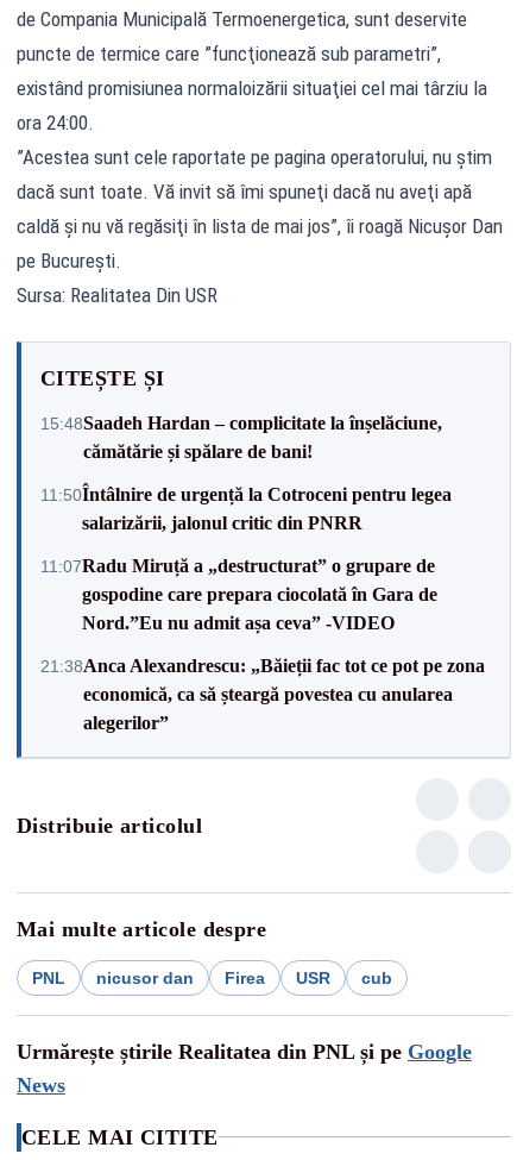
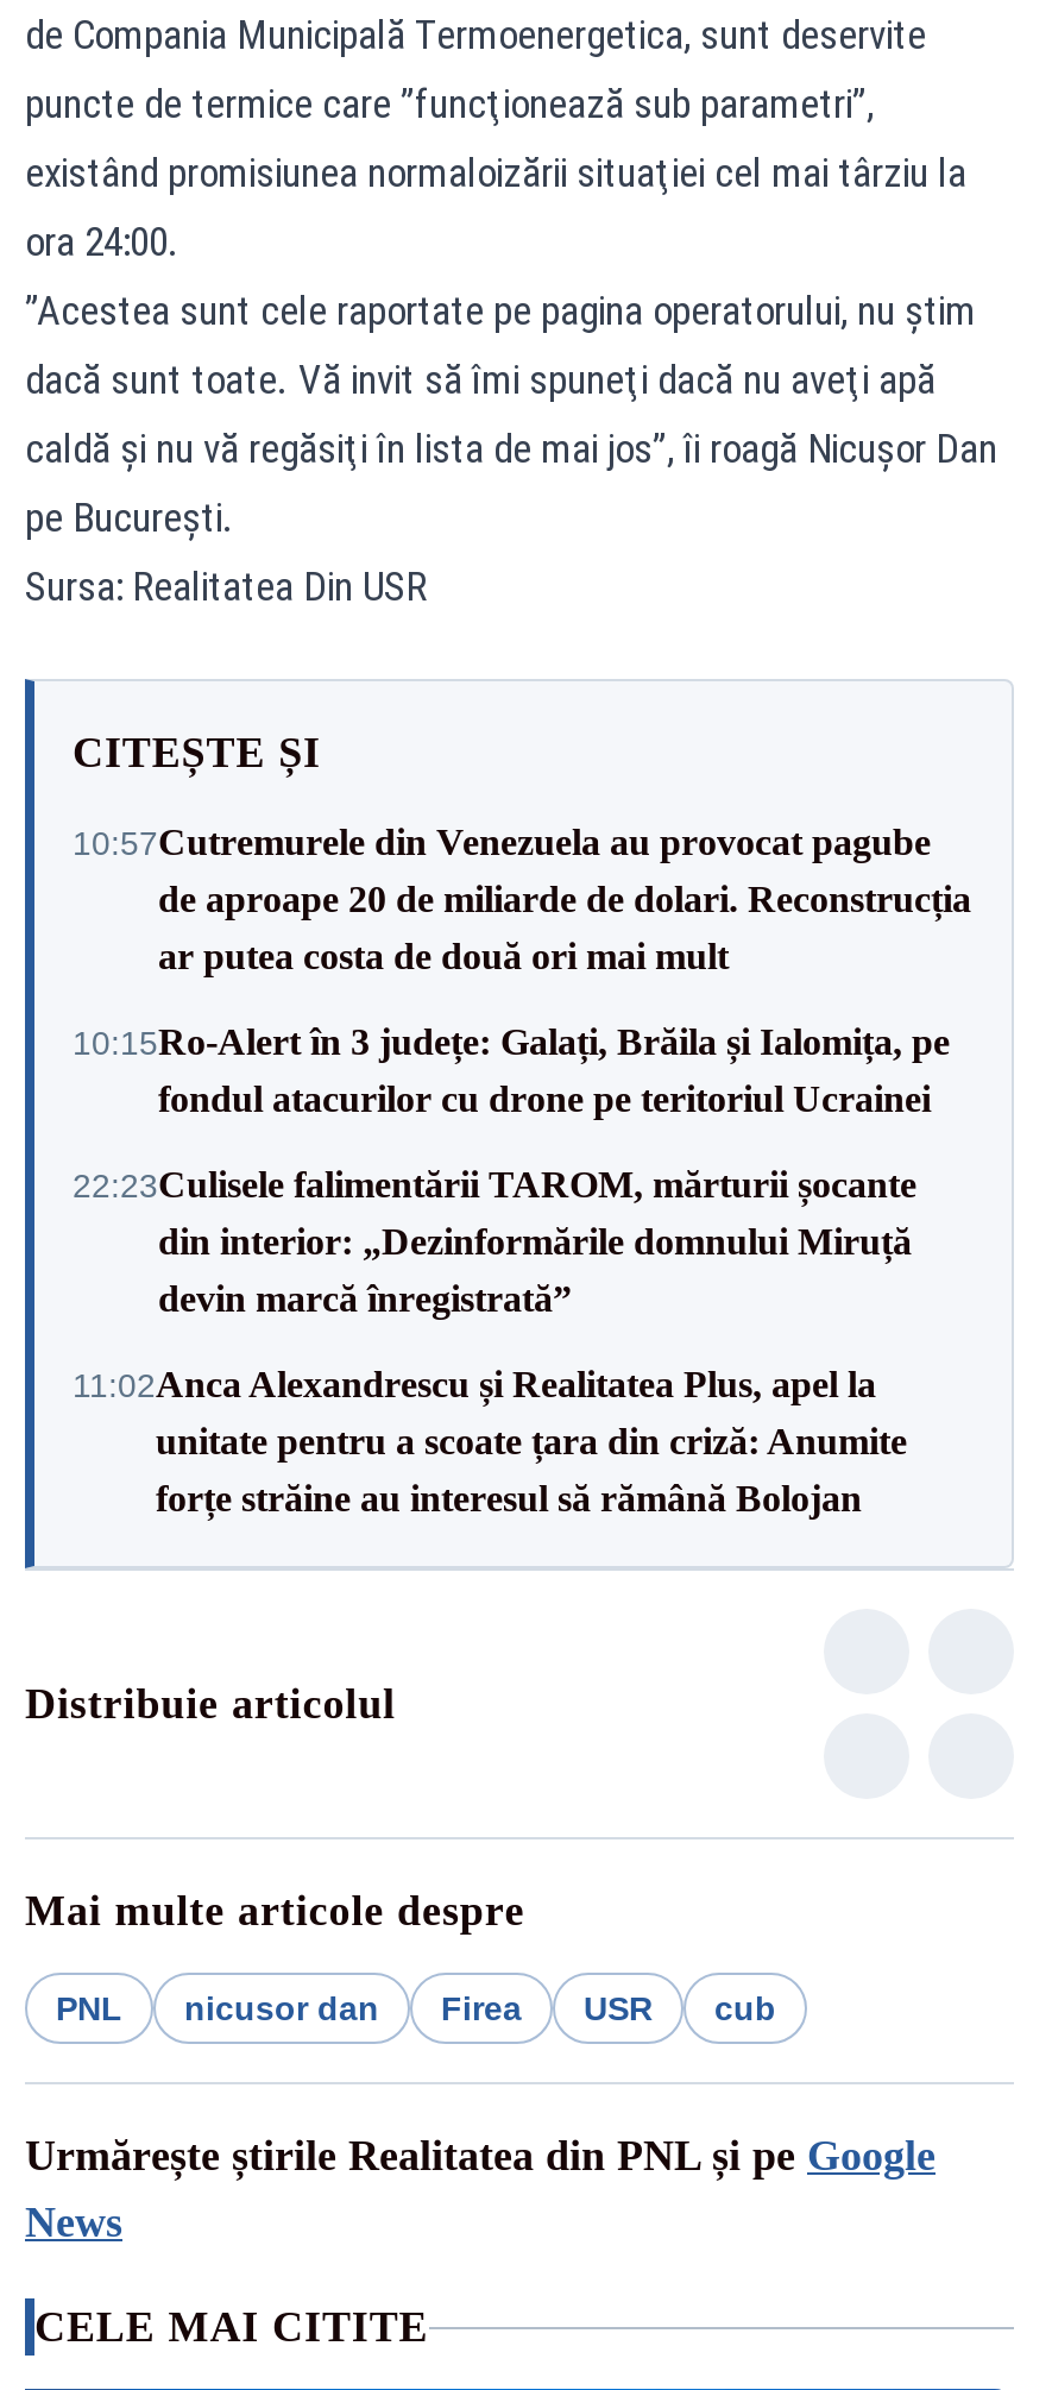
- 15:48Saadeh Hardan – complicitate la înșelăciune,
- cămătărie și spălare de bani!
+ 10:57Cutremurele din Venezuela au provocat pagube
+ de aproape 20 de miliarde de dolari. Reconstrucția
+ ar putea costa de două ori mai mult

- 11:50Întâlnire de urgență la Cotroceni pentru legea
- salarizării, jalonul critic din PNRR
+ 10:15Ro‑Alert în 3 județe: Galați, Brăila și Ialomița, pe
+ fondul atacurilor cu drone pe teritoriul Ucrainei

- 11:07Radu Miruță a „destructurat” o grupare de
- gospodine care prepara ciocolată în Gara de
- Nord.”Eu nu admit așa ceva” -VIDEO
+ 22:23Culisele falimentării TAROM, mărturii șocante
+ din interior: „Dezinformările domnului Miruță
+ devin marcă înregistrată”

- 21:38Anca Alexandrescu: „Băieții fac tot ce pot pe zona
- economică, ca să șteargă povestea cu anularea
- alegerilor”
+ 11:02Anca Alexandrescu și Realitatea Plus, apel la
+ unitate pentru a scoate țara din criză: Anumite
+ forțe străine au interesul să rămână Bolojan
